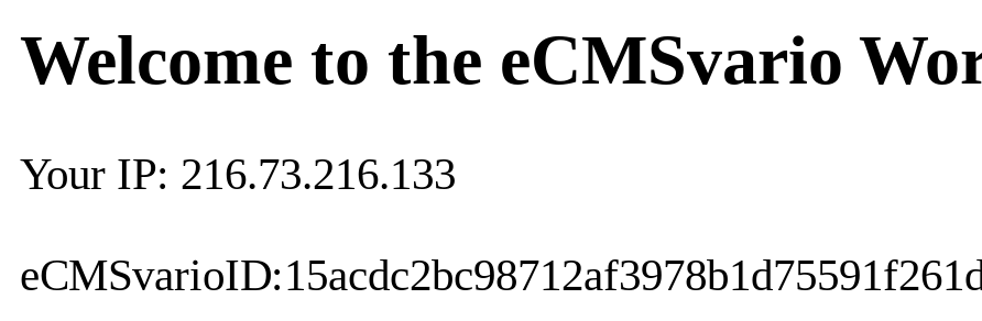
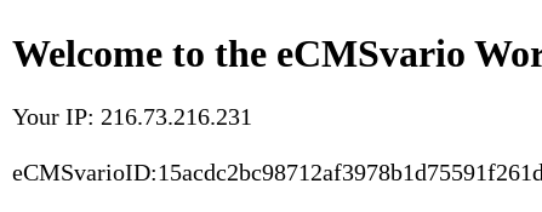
- Your IP: 216.73.216.133
+ Your IP: 216.73.216.231
